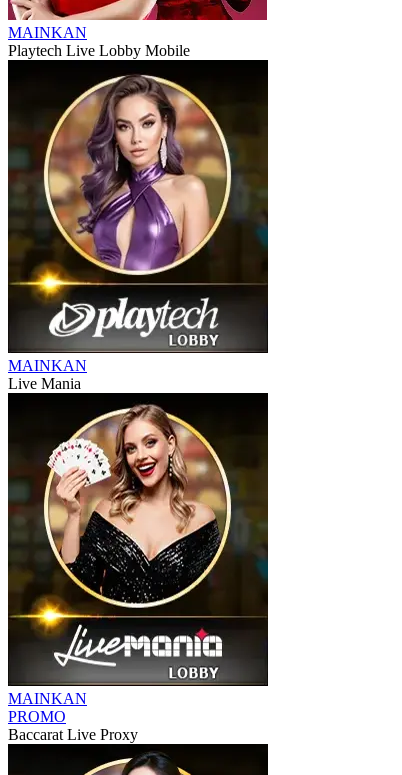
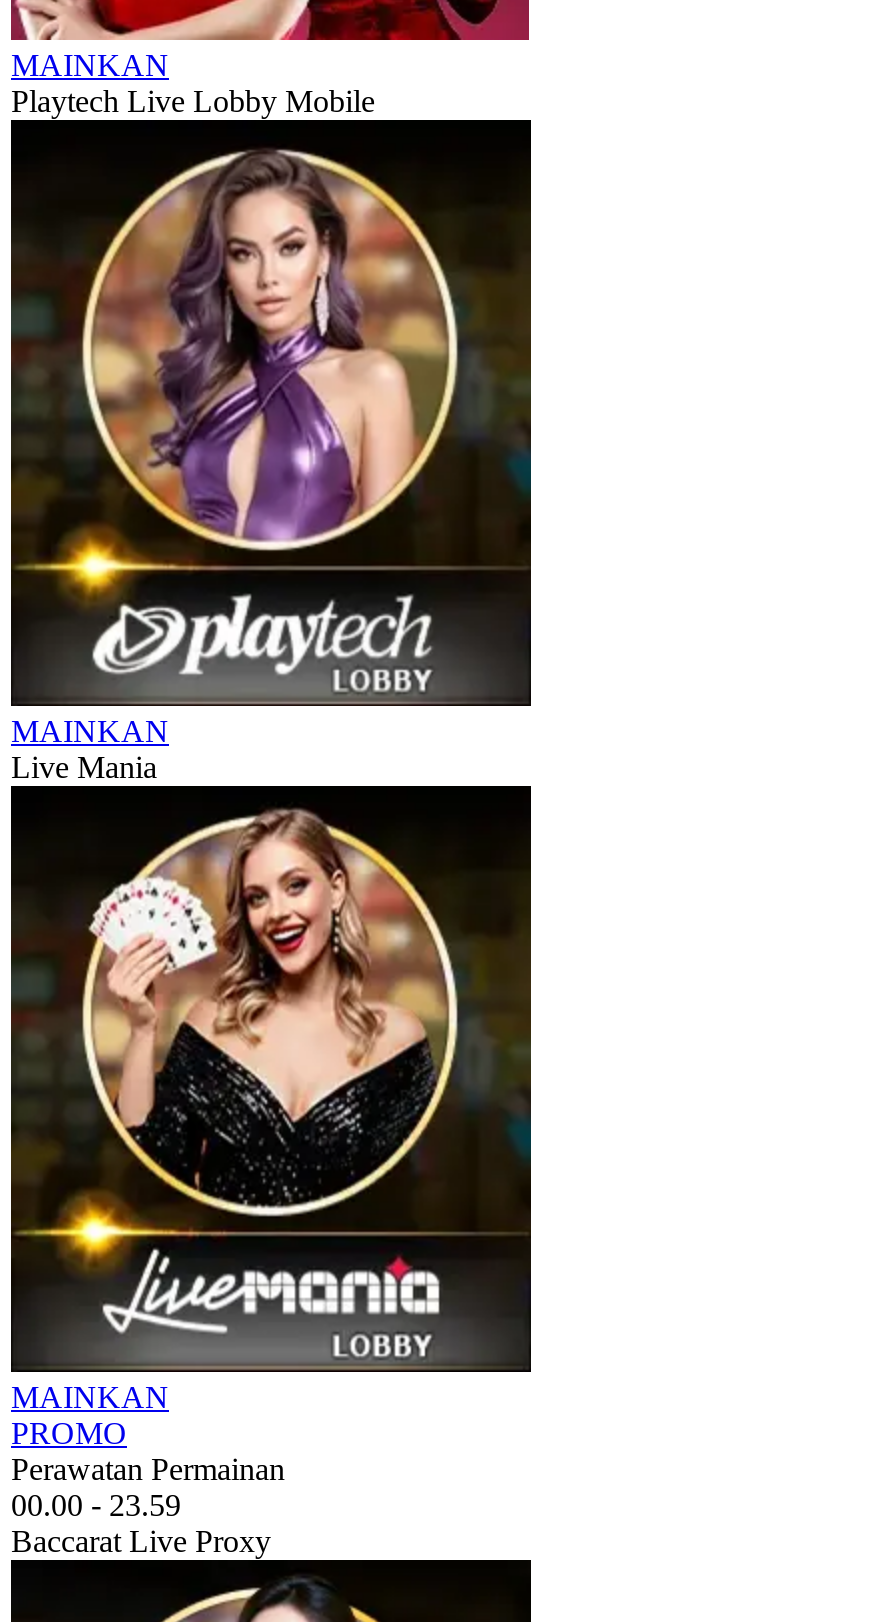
+ Perawatan Permainan
+ 00.00 - 23.59
